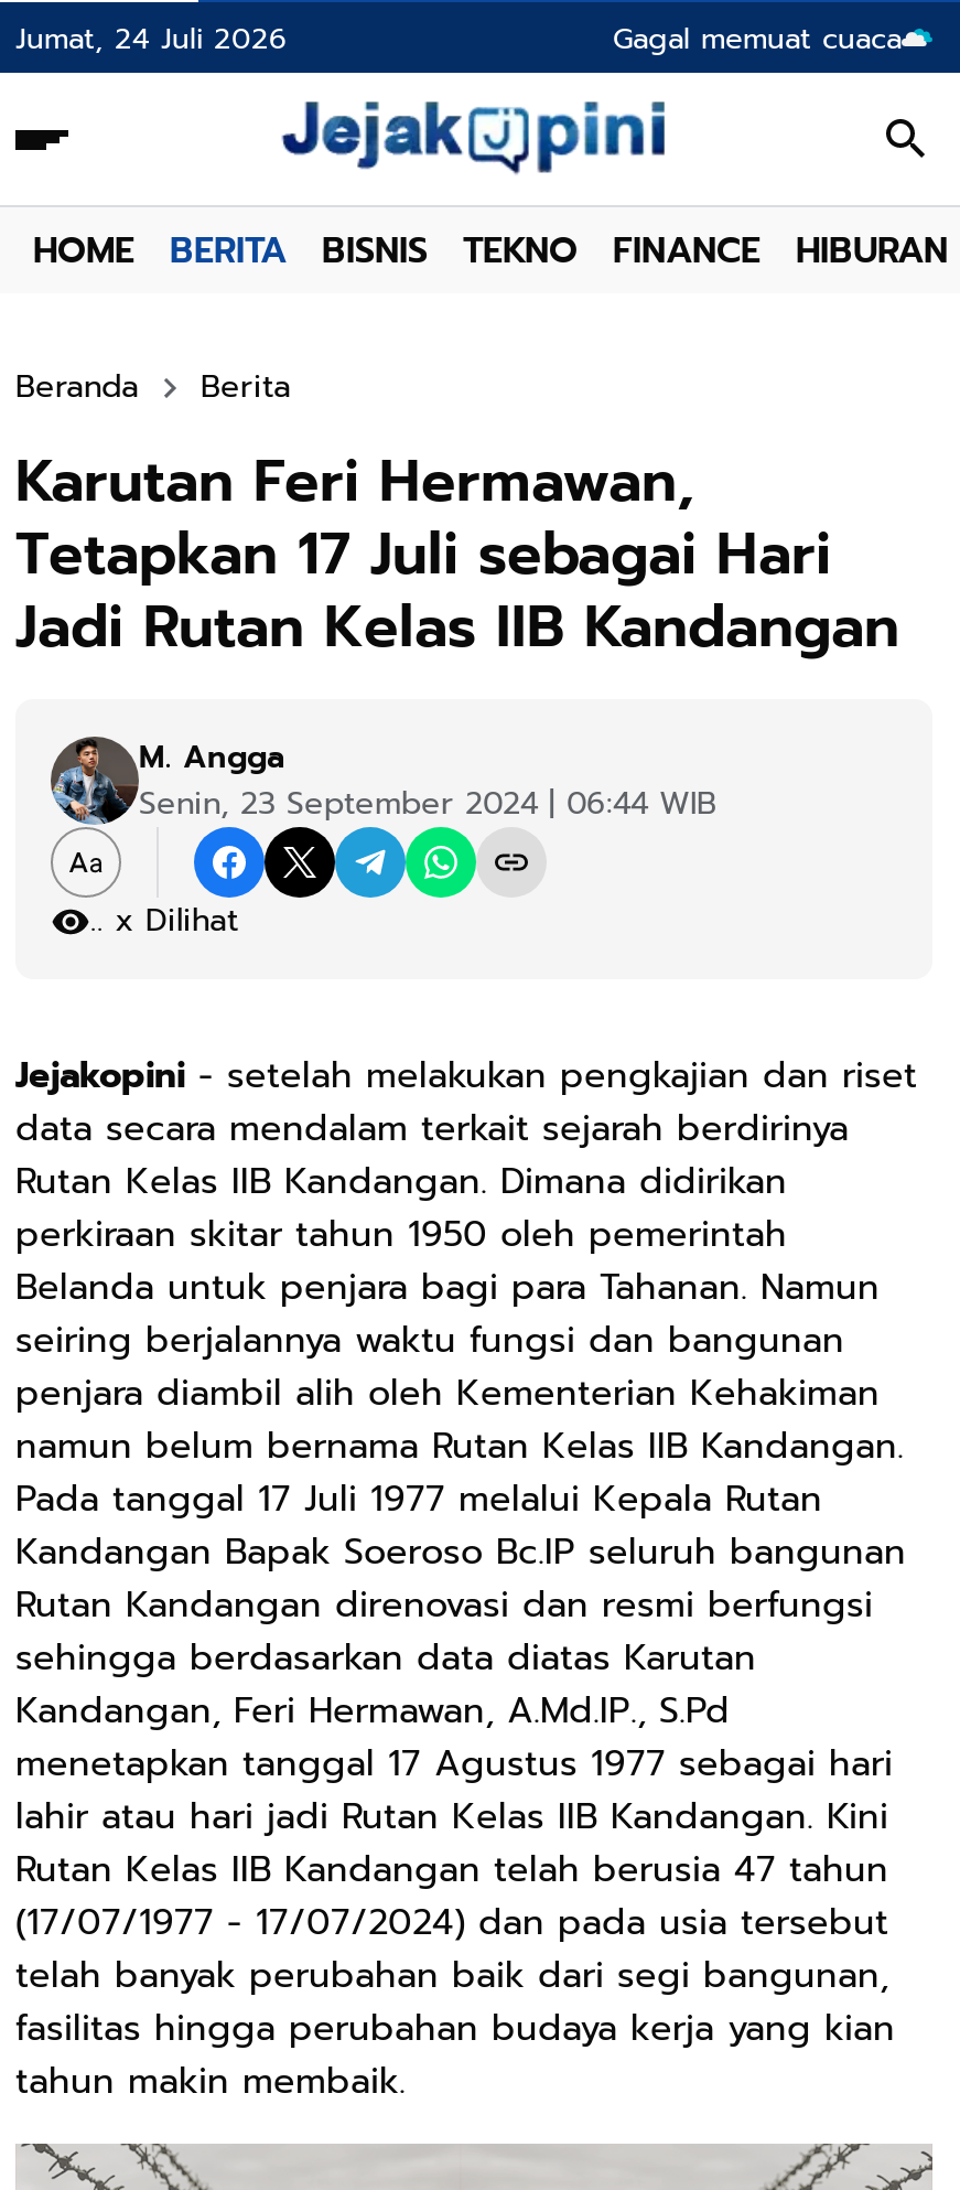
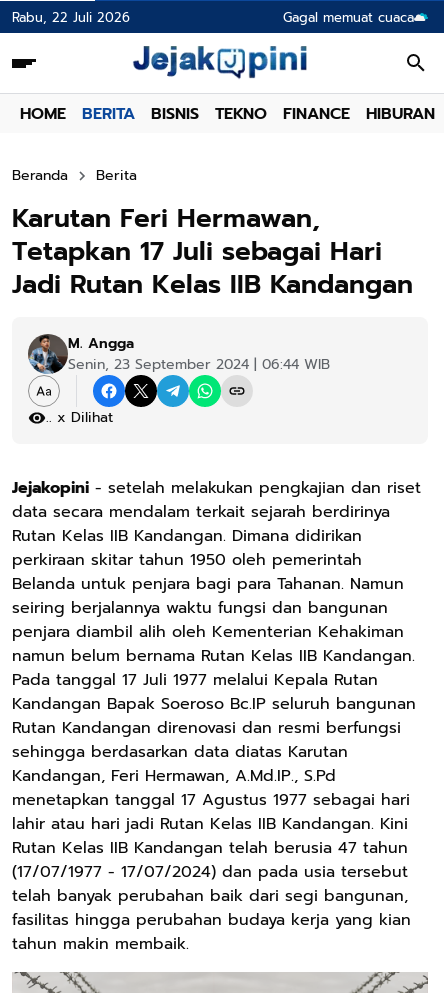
- Jumat, 24 Juli 2026
+ Rabu, 22 Juli 2026
